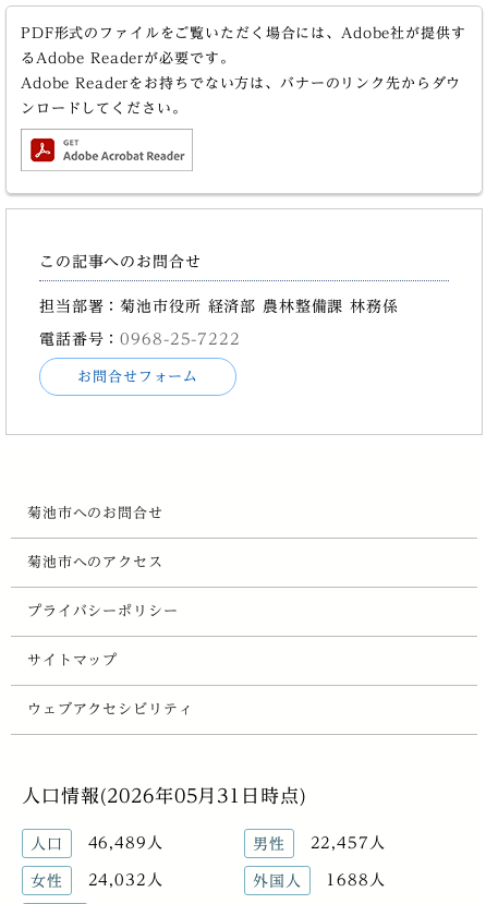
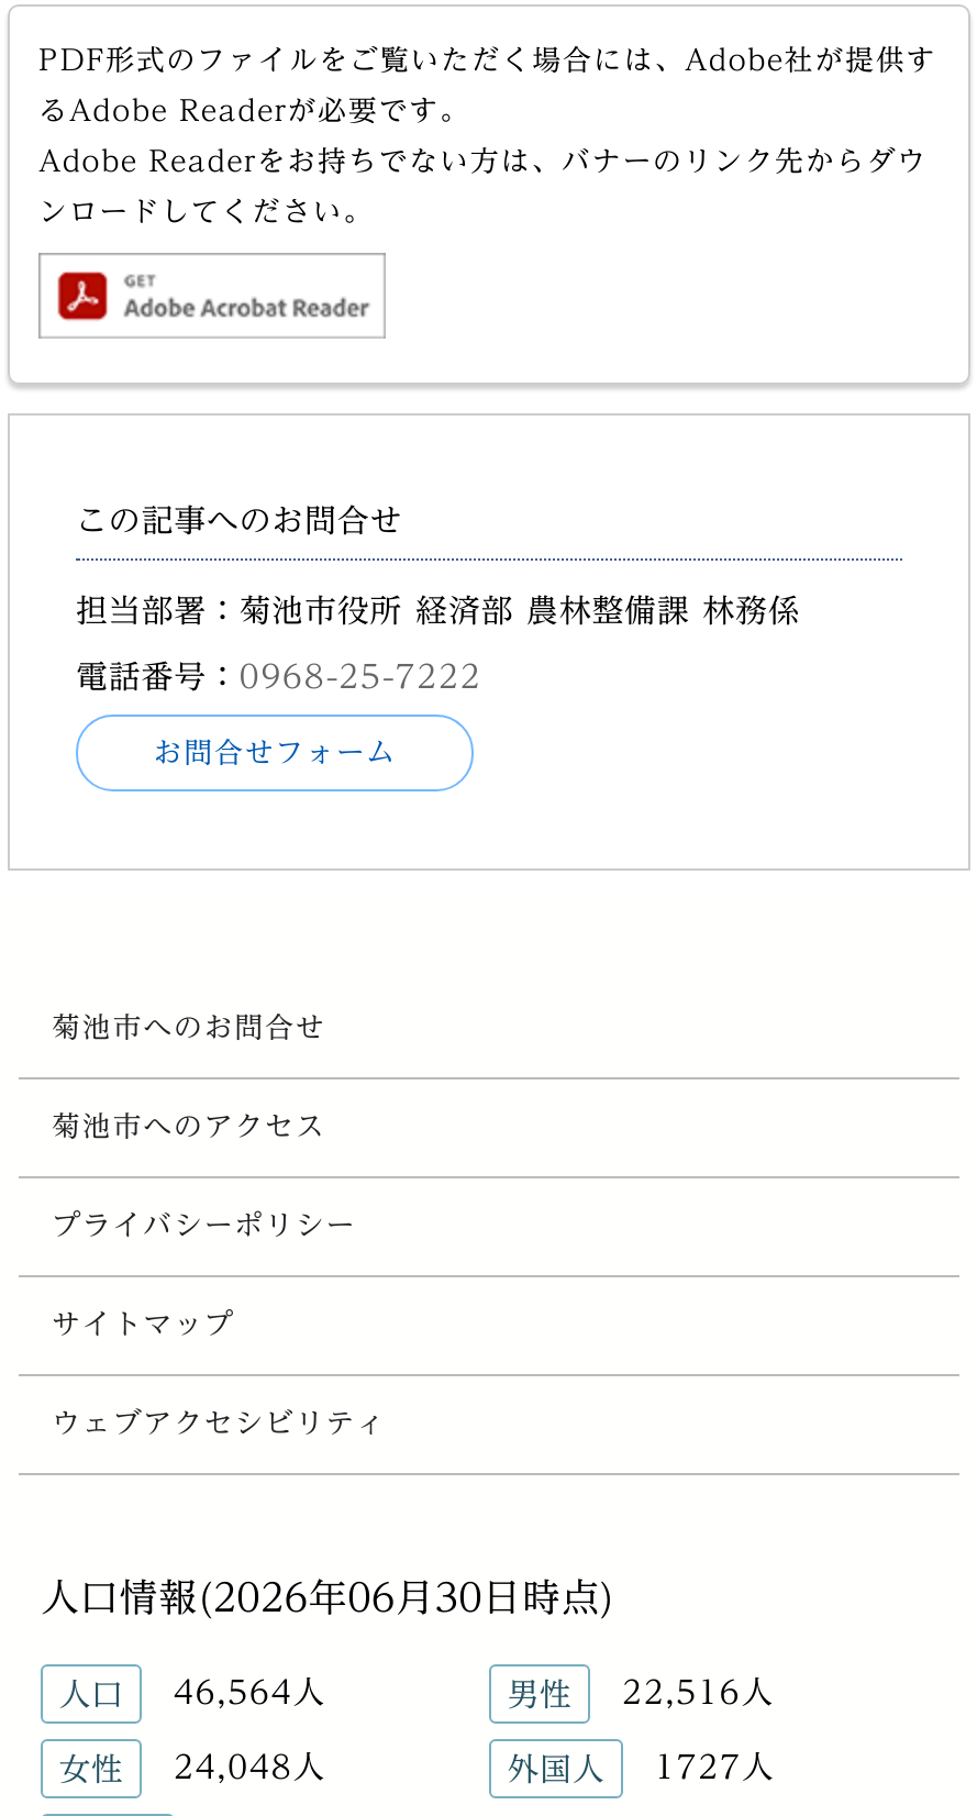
- 人口情報(2026年05月31日時点)
+ 人口情報(2026年06月30日時点)

- 人口 46,489人
+ 人口 46,564人

- 男性 22,457人
+ 男性 22,516人

- 女性 24,032人
+ 女性 24,048人

- 外国人 1688人
+ 外国人 1727人
